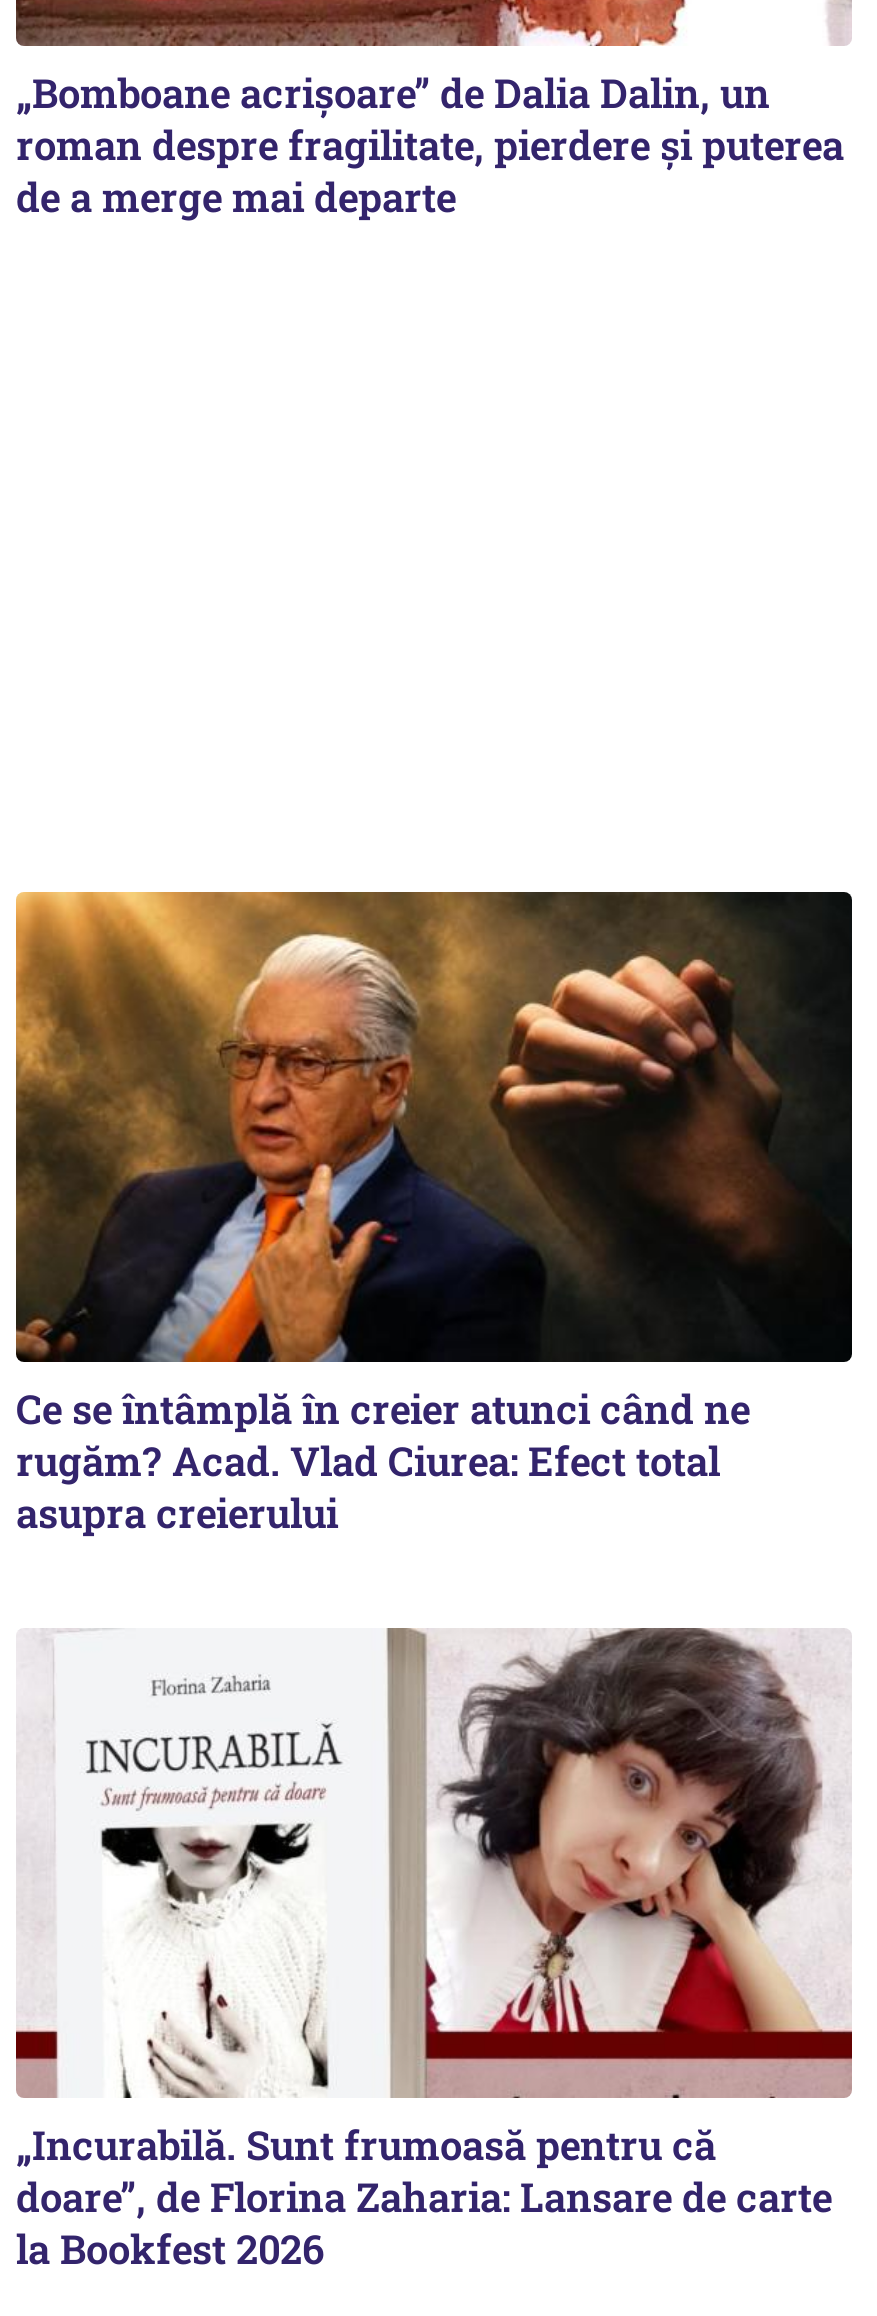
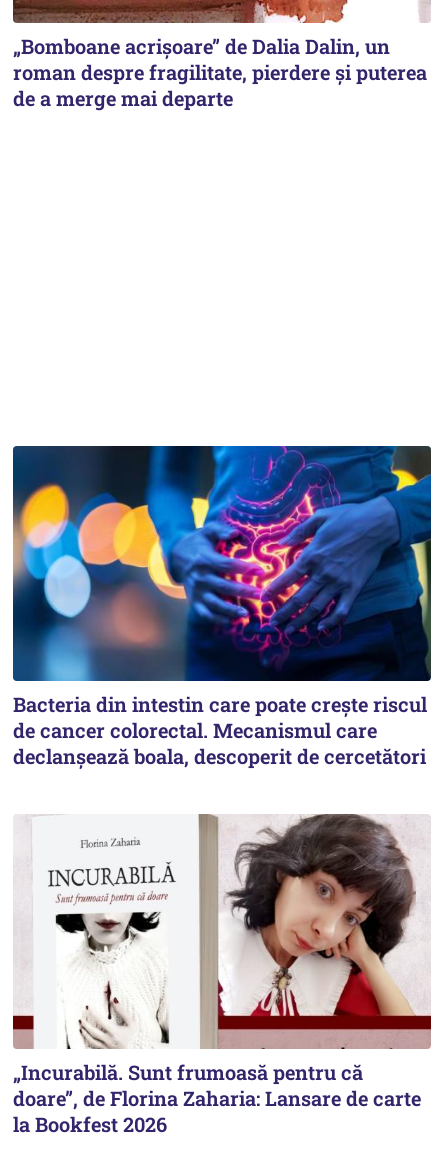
- [image]
- Ce se întâmplă în creier atunci când ne
- rugăm? Acad. Vlad Ciurea: Efect total
- asupra creierului
+ [image]
+ Bacteria din intestin care poate crește riscul
+ de cancer colorectal. Mecanismul care
+ declanșează boala, descoperit de cercetători
